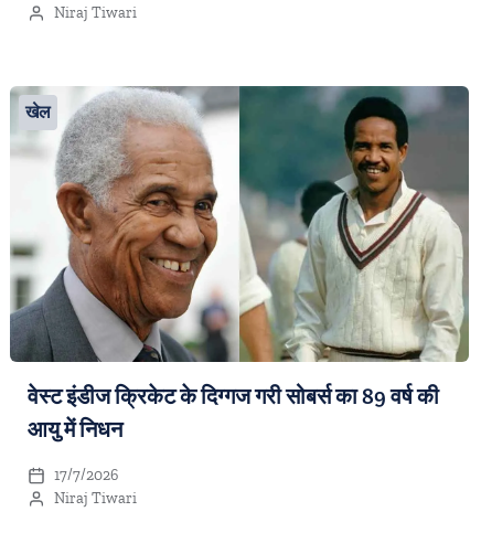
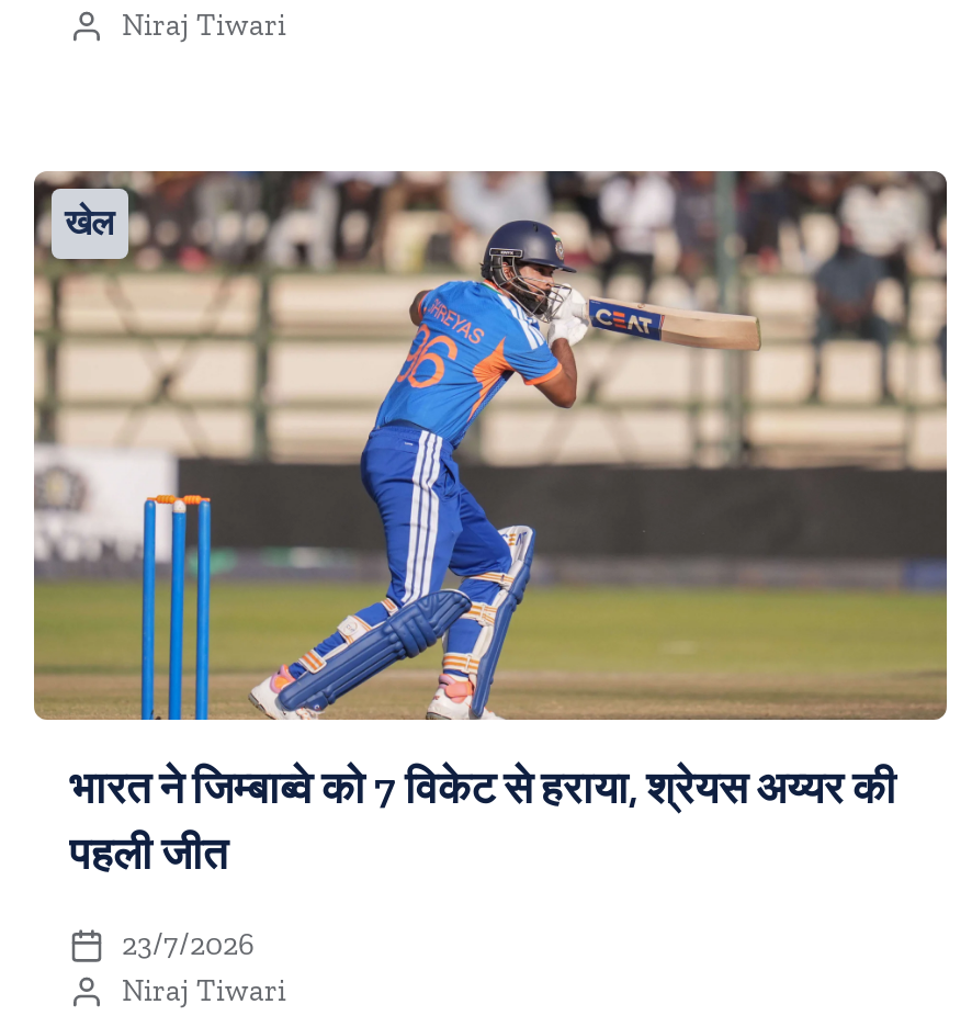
- [image]
- वेस्ट इंडीज क्रिकेट के दिग्गज गरी सोबर्स का 89 वर्ष की
- आयु में निधन
+ [image]
+ भारत ने जिम्बाब्वे को 7 विकेट से हराया, श्रेयस अय्यर की
+ पहली जीत

- 17/7/2026
+ 23/7/2026
